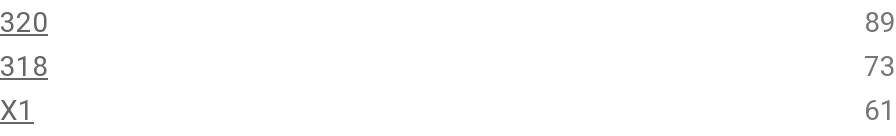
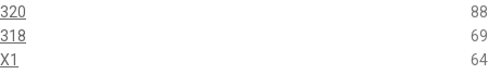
- 89
+ 88

- 73
+ 69

- 61
+ 64
